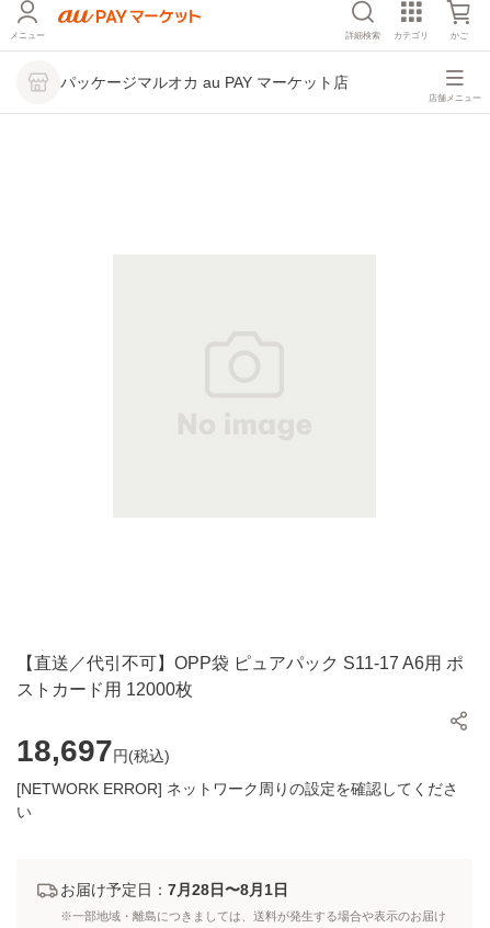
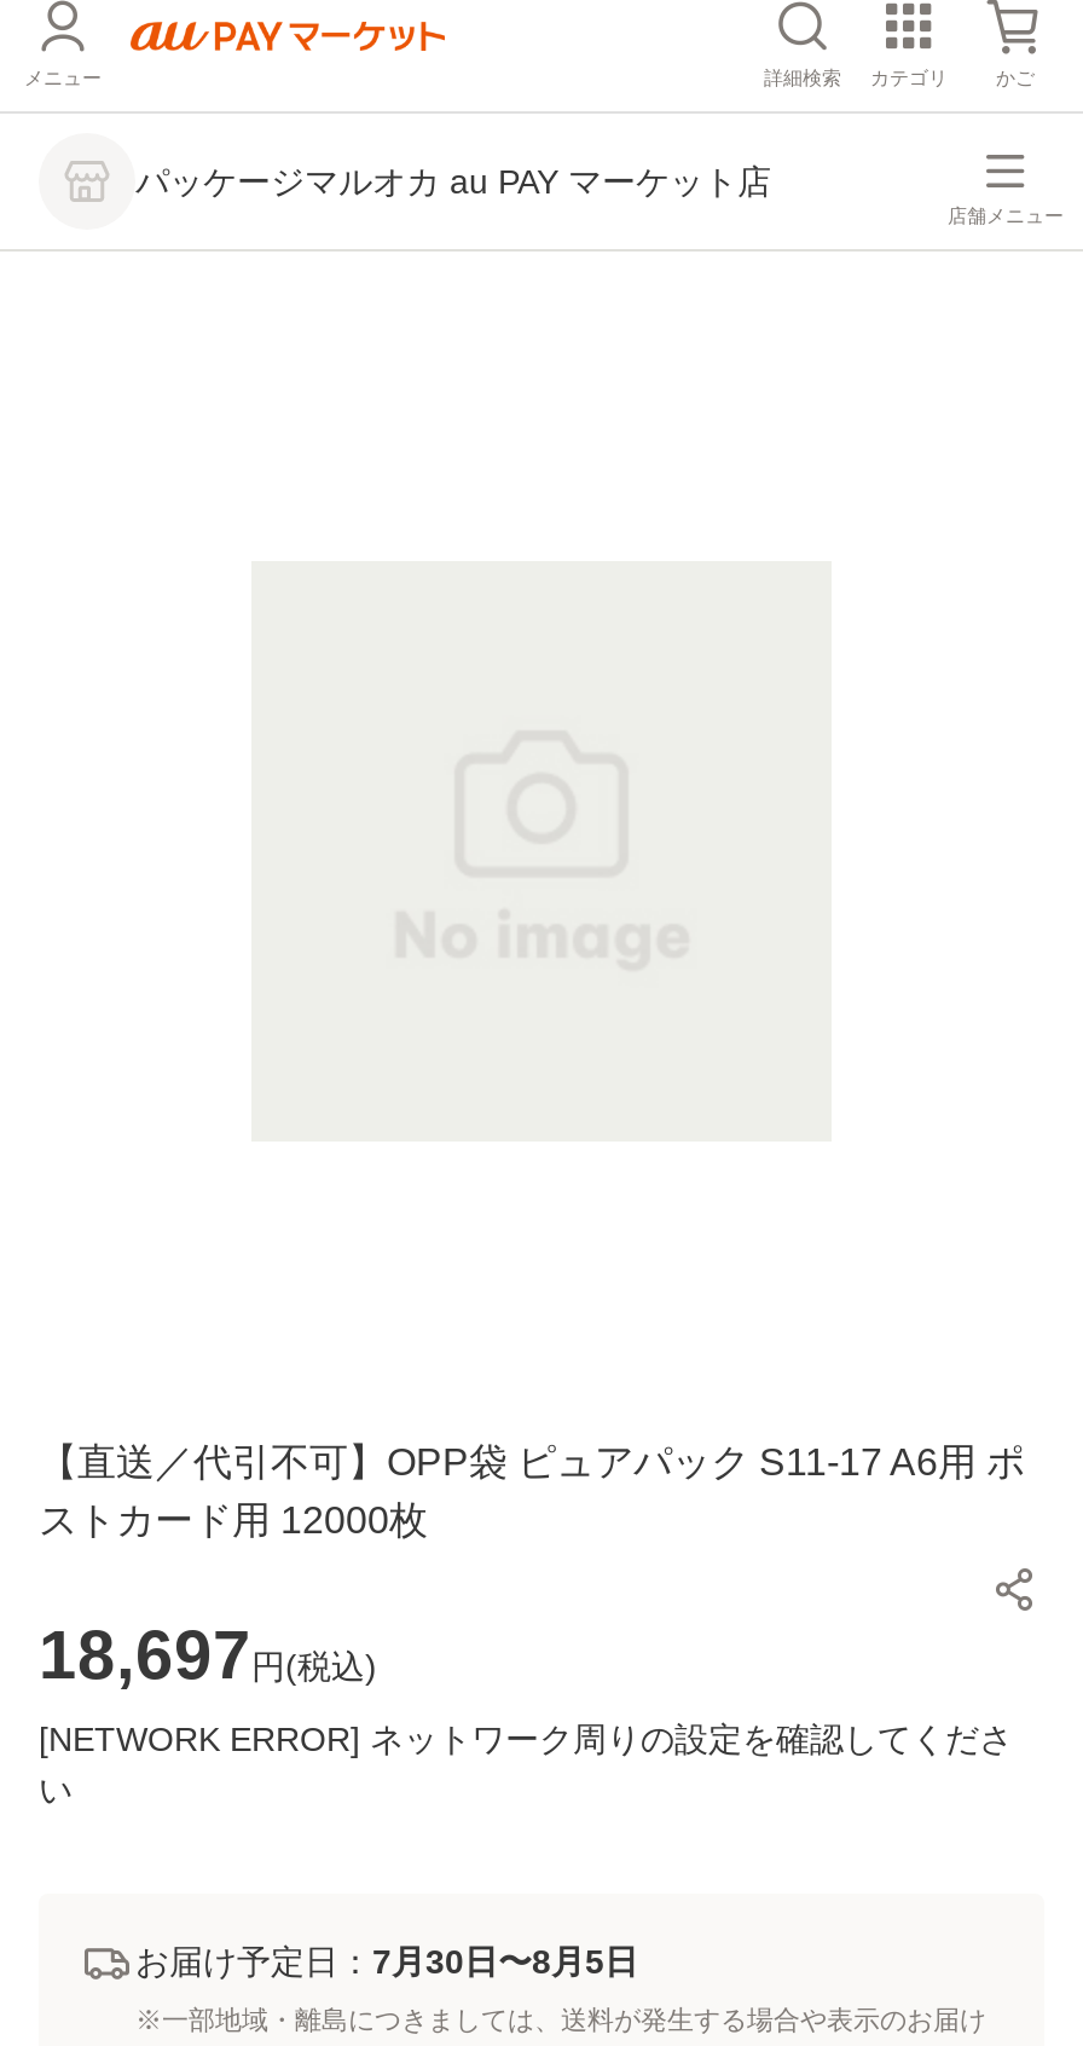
- お届け予定日：7月28日〜8月1日
+ お届け予定日：7月30日〜8月5日
